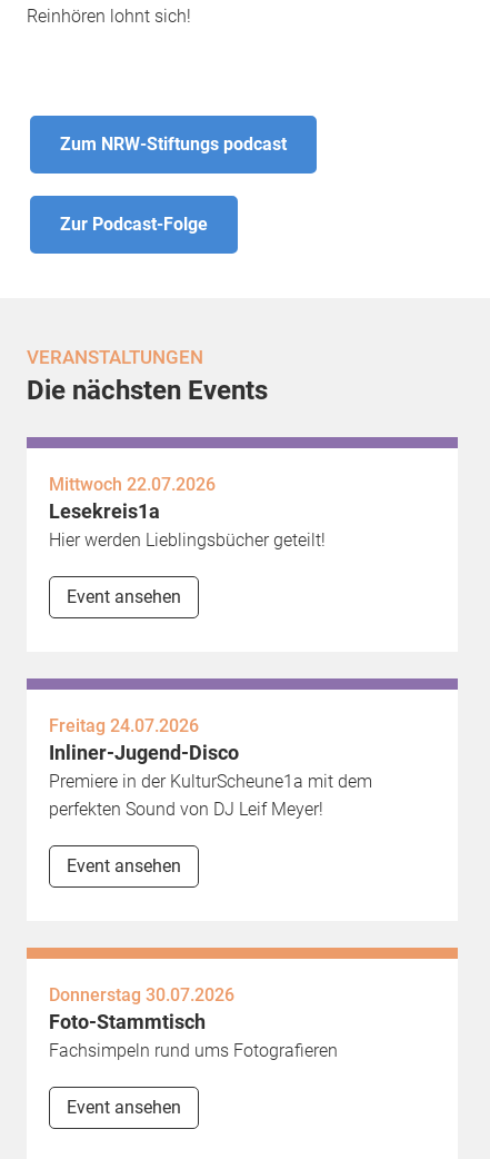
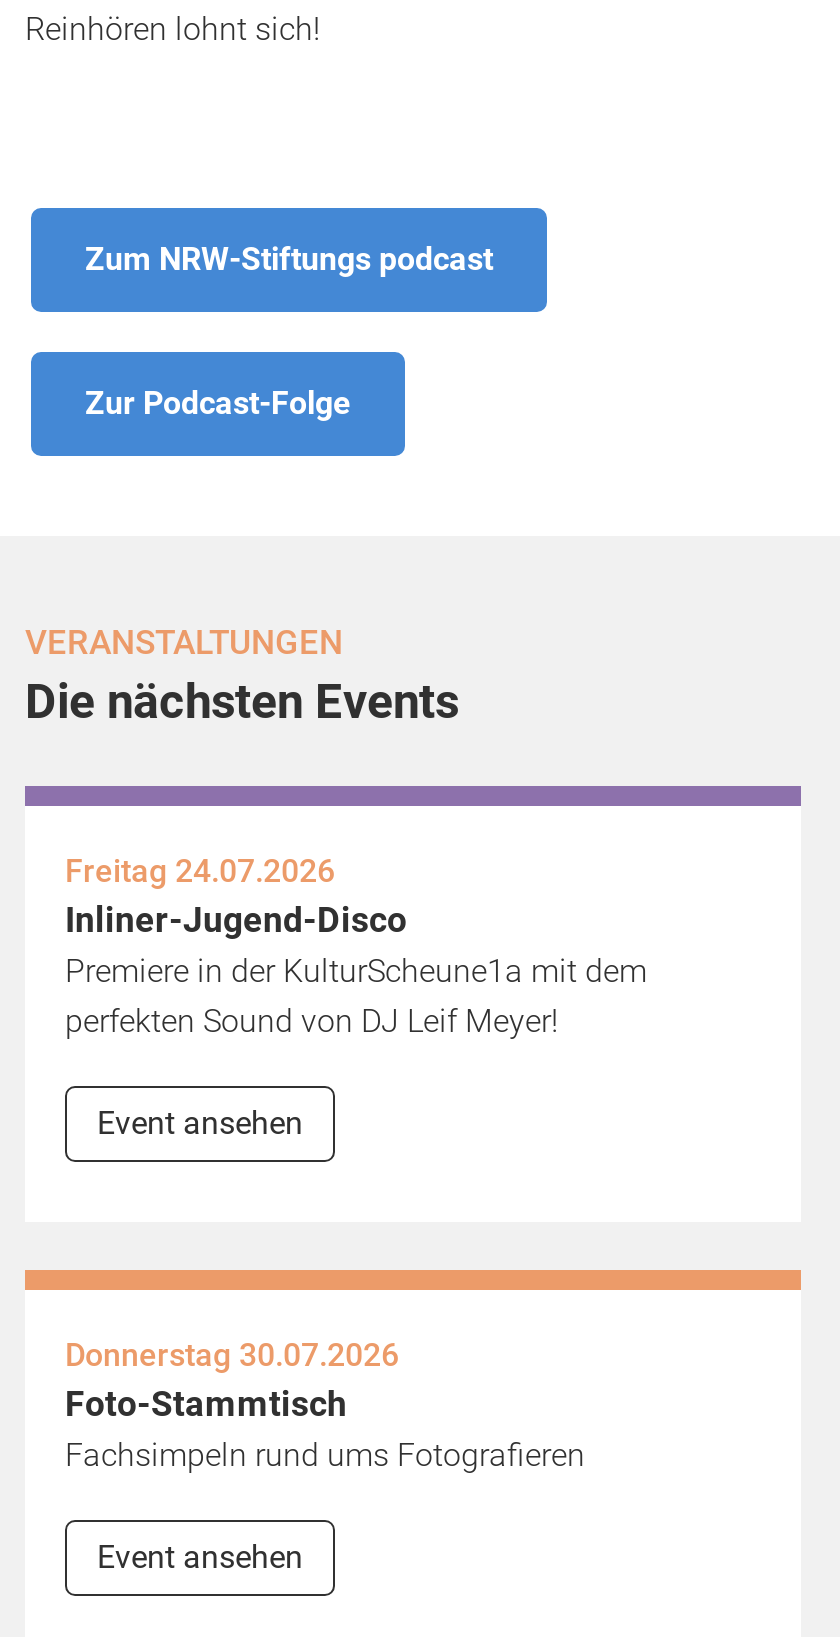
- Mittwoch 22.07.2026
- Lesekreis1a
- Hier werden Lieblingsbücher geteilt!
- Event ansehen
